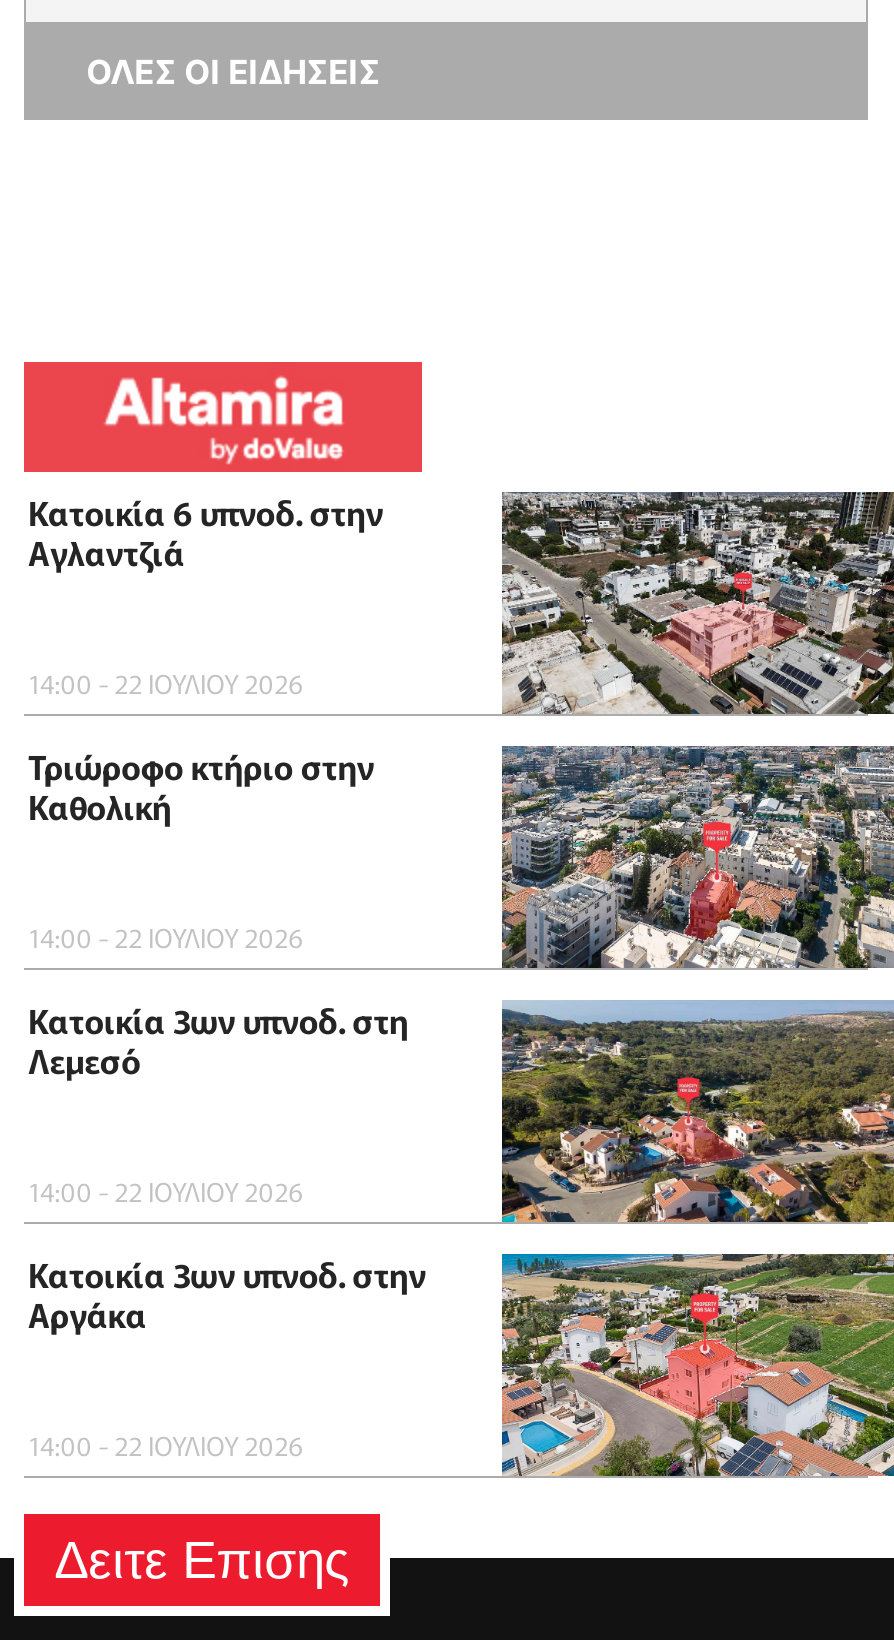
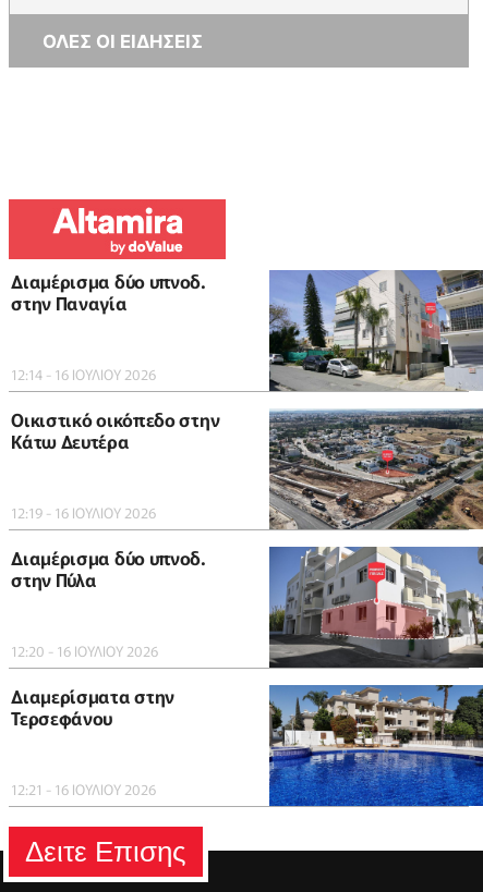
- Κατοικία 6 υπνοδ. στην
- Αγλαντζιά
+ Διαμέρισμα δύο υπνοδ.
+ στην Παναγία

- [image]
+ [image]

- 14:00 - 22 ΙΟΥΛΙΟΥ 2026
+ 12:14 - 16 ΙΟΥΛΙΟΥ 2026

- Τριώροφο κτήριο στην
- Καθολική
+ Οικιστικό οικόπεδο στην
+ Κάτω Δευτέρα

- [image]
+ [image]

- 14:00 - 22 ΙΟΥΛΙΟΥ 2026
+ 12:19 - 16 ΙΟΥΛΙΟΥ 2026

- Κατοικία 3ων υπνοδ. στη
- Λεμεσό
+ Διαμέρισμα δύο υπνοδ.
+ στην Πύλα

- [image]
+ [image]

- 14:00 - 22 ΙΟΥΛΙΟΥ 2026
+ 12:20 - 16 ΙΟΥΛΙΟΥ 2026

- Κατοικία 3ων υπνοδ. στην
- Αργάκα
+ Διαμερίσματα στην
+ Τερσεφάνου

- [image]
+ [image]

- 14:00 - 22 ΙΟΥΛΙΟΥ 2026
+ 12:21 - 16 ΙΟΥΛΙΟΥ 2026
